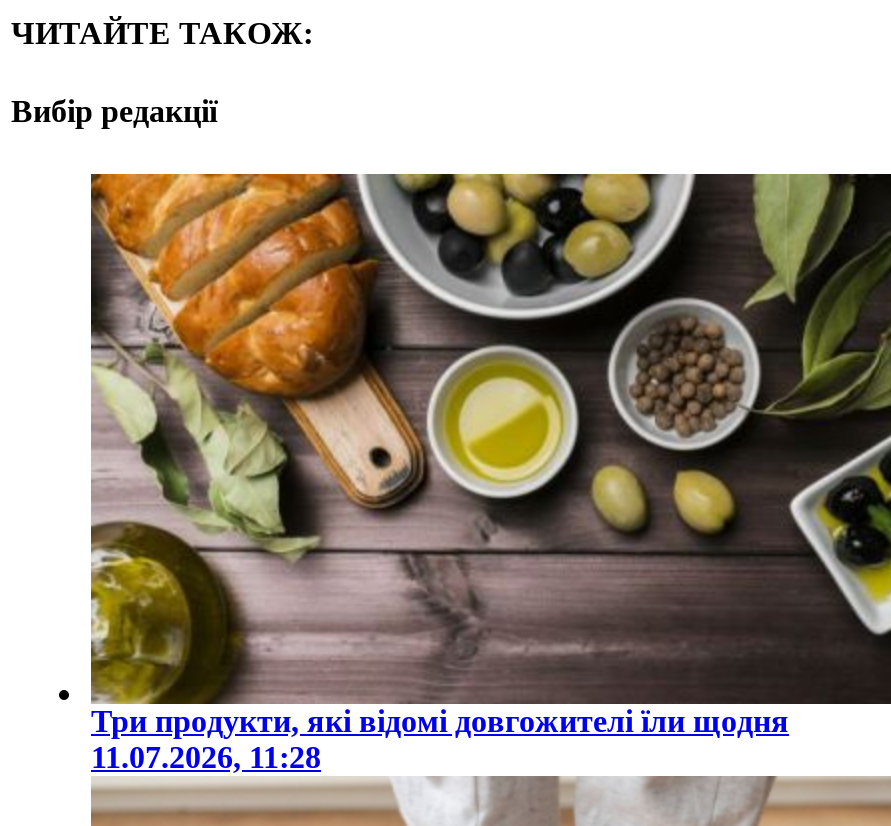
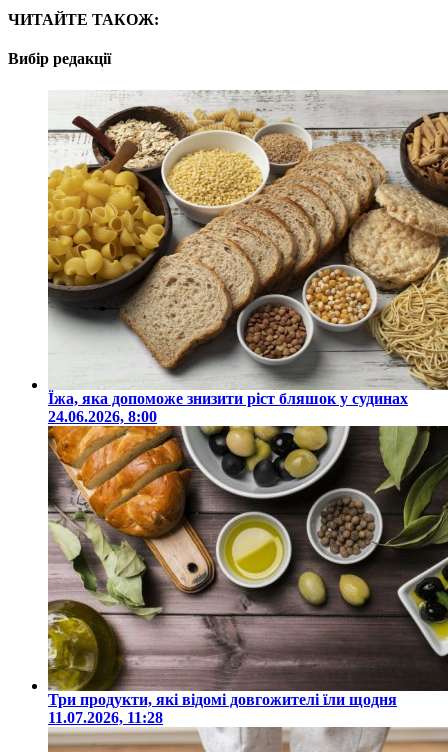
+ [image]
+ Їжа, яка допоможе знизити ріст бляшок у судинах
+ 24.06.2026, 8:00
